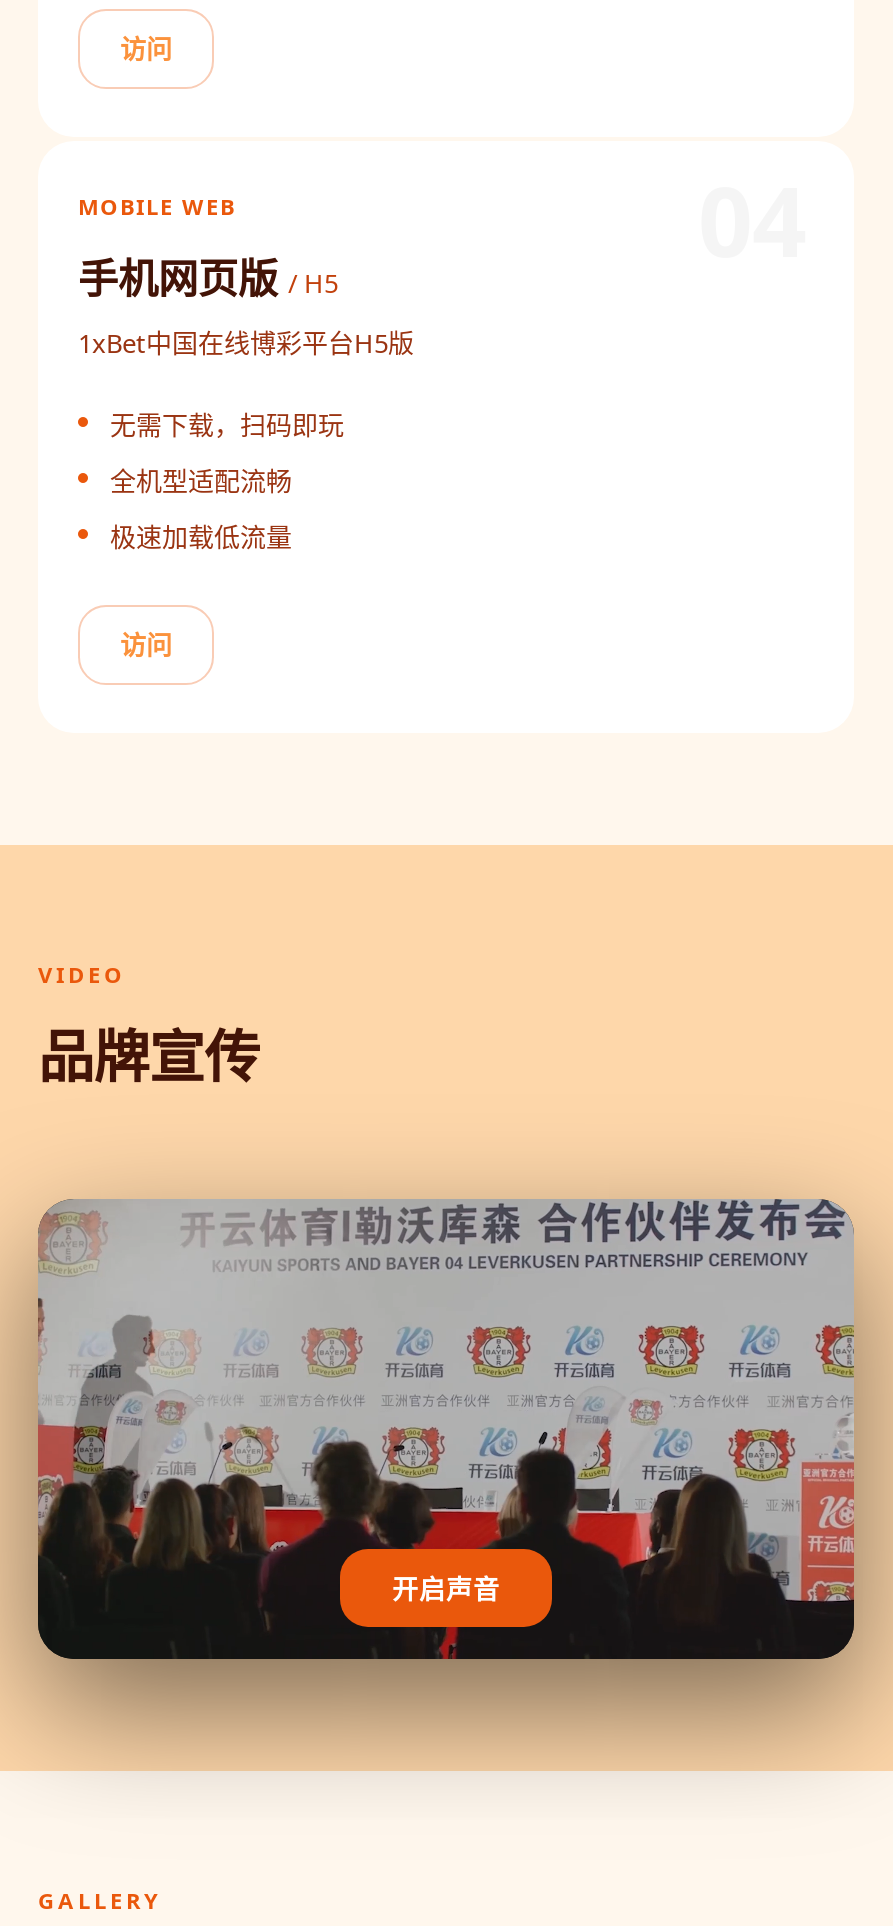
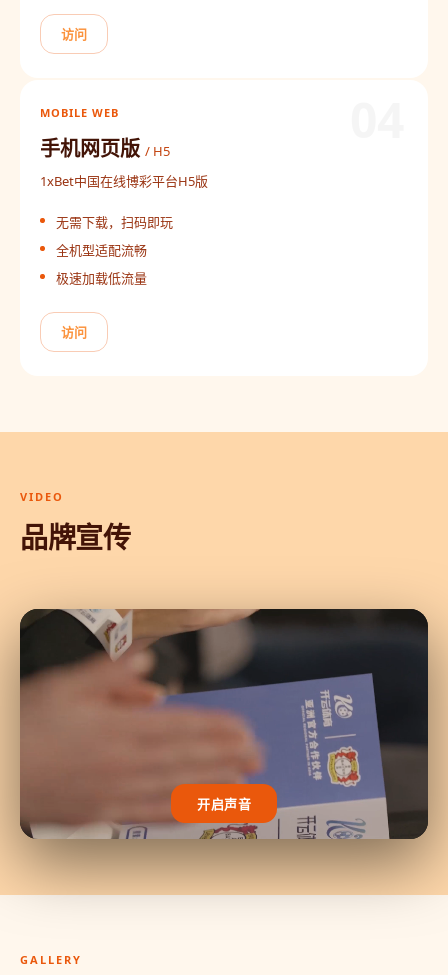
- [image]
+ [image]
